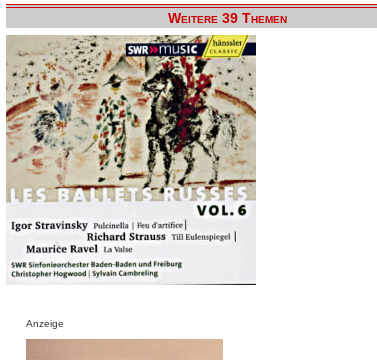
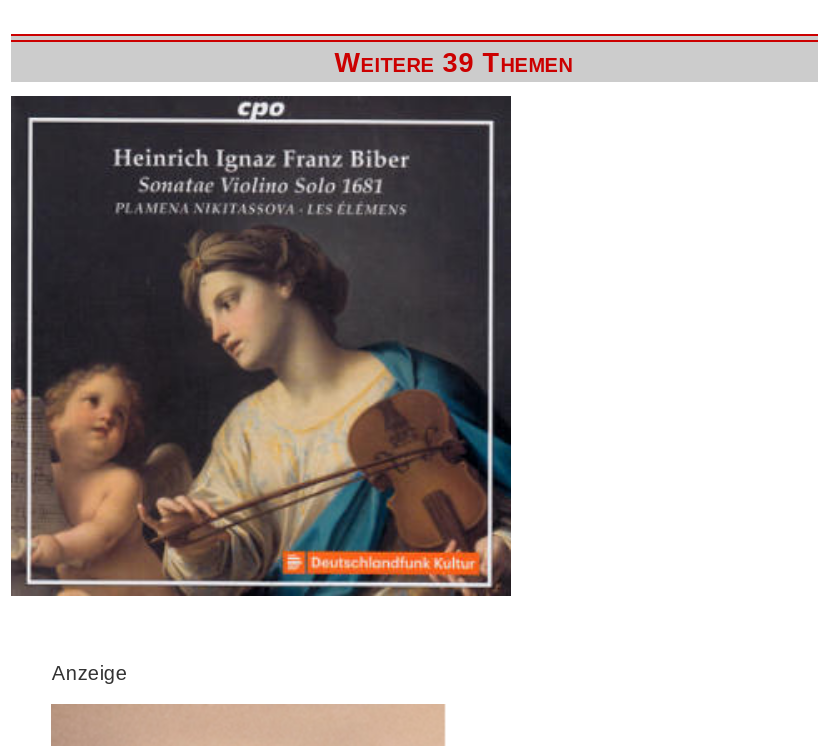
- [image]
+ [image]
